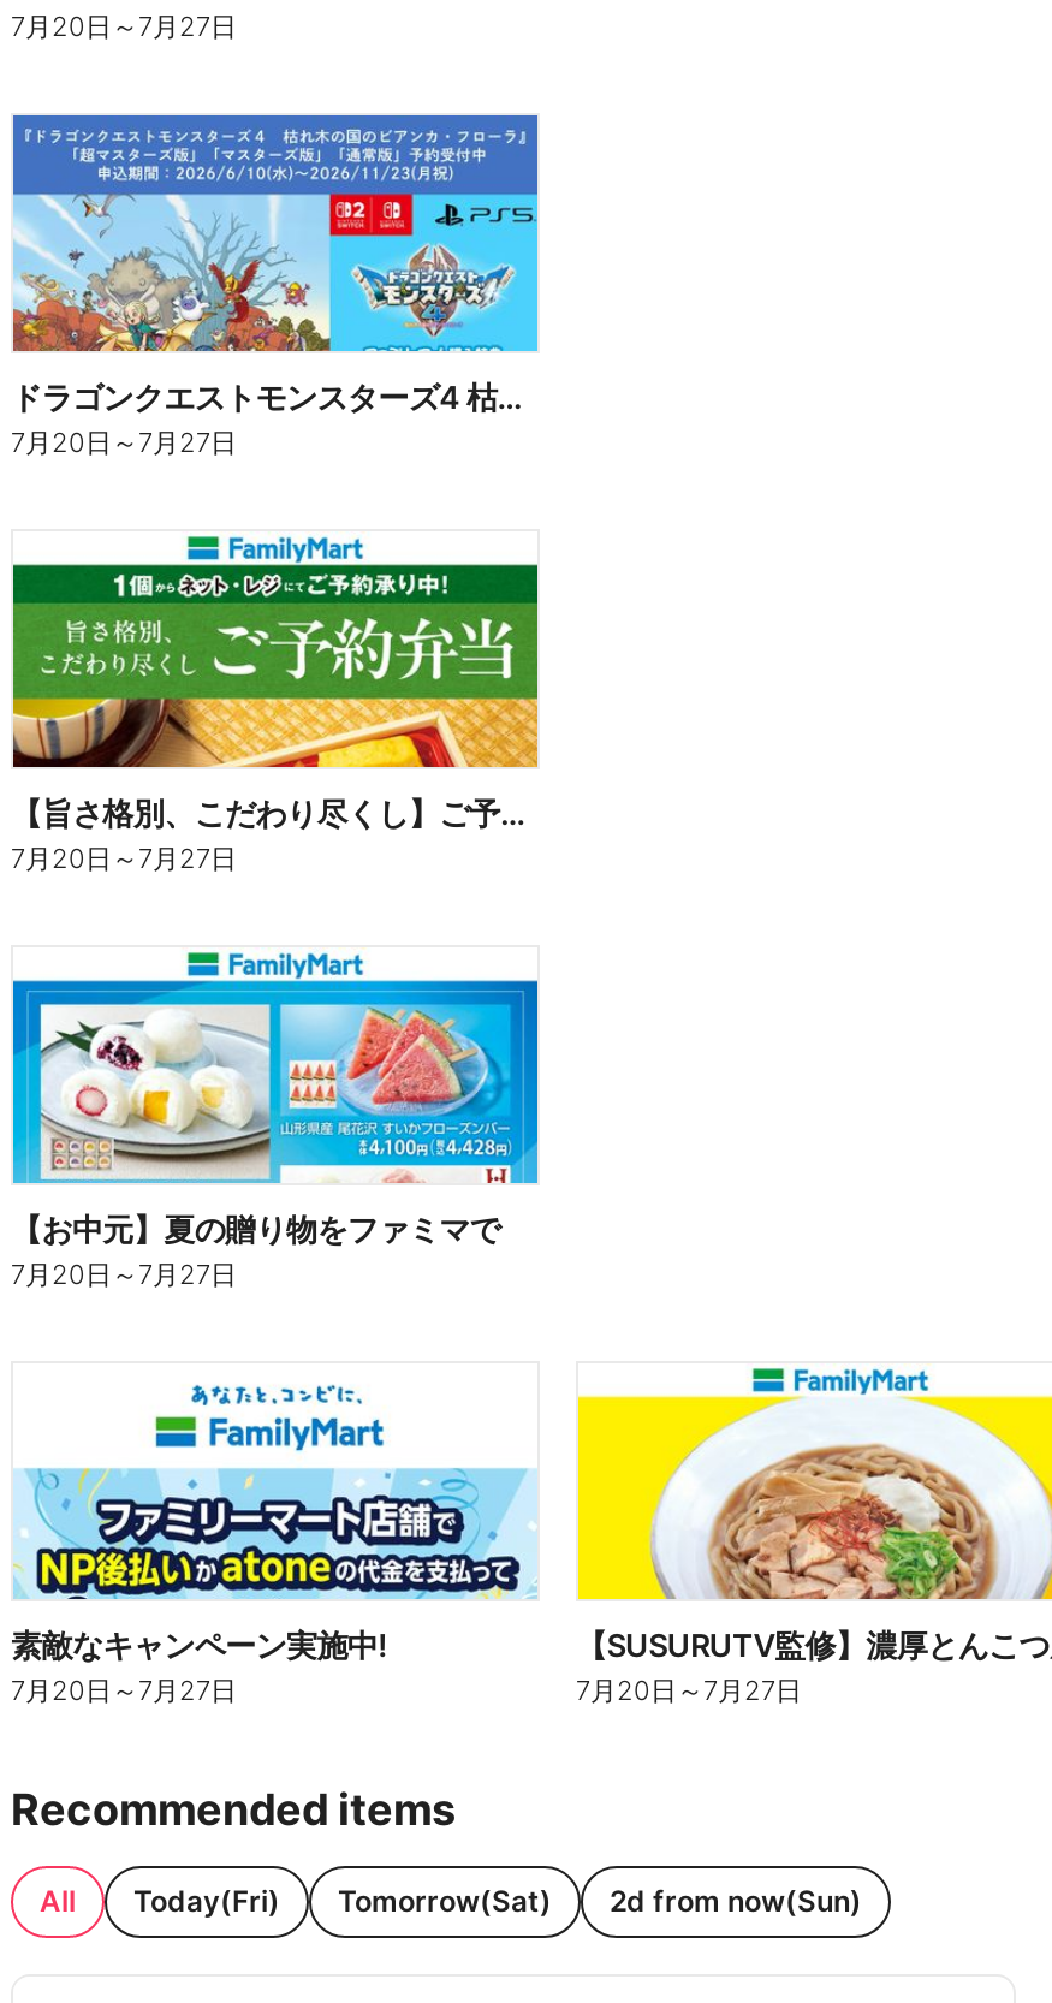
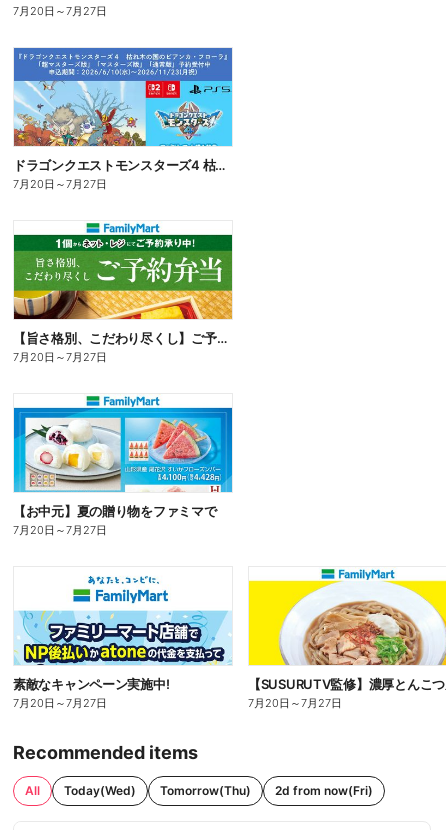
- Today(Fri)
- Tomorrow(Sat)
- 2d from now(Sun)
+ Today(Wed)
+ Tomorrow(Thu)
+ 2d from now(Fri)
